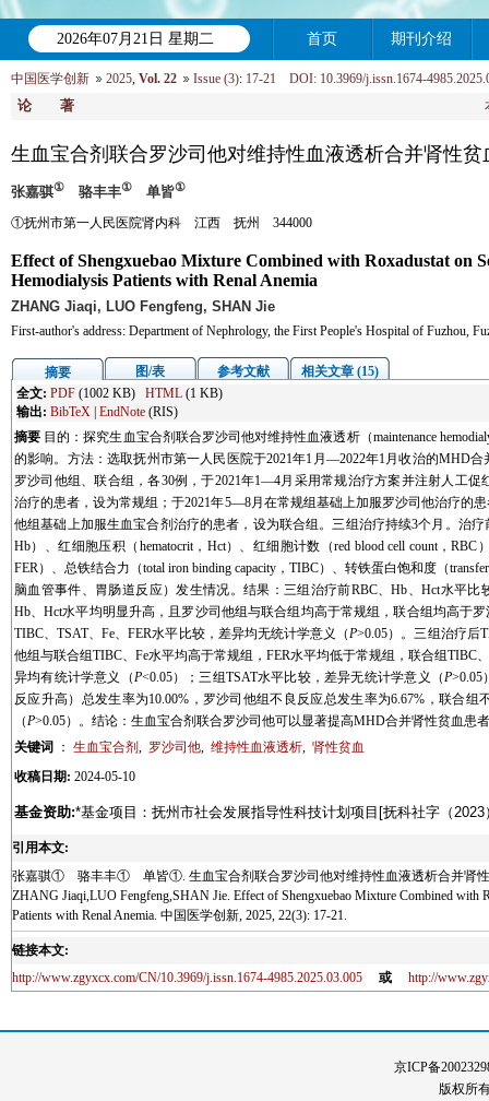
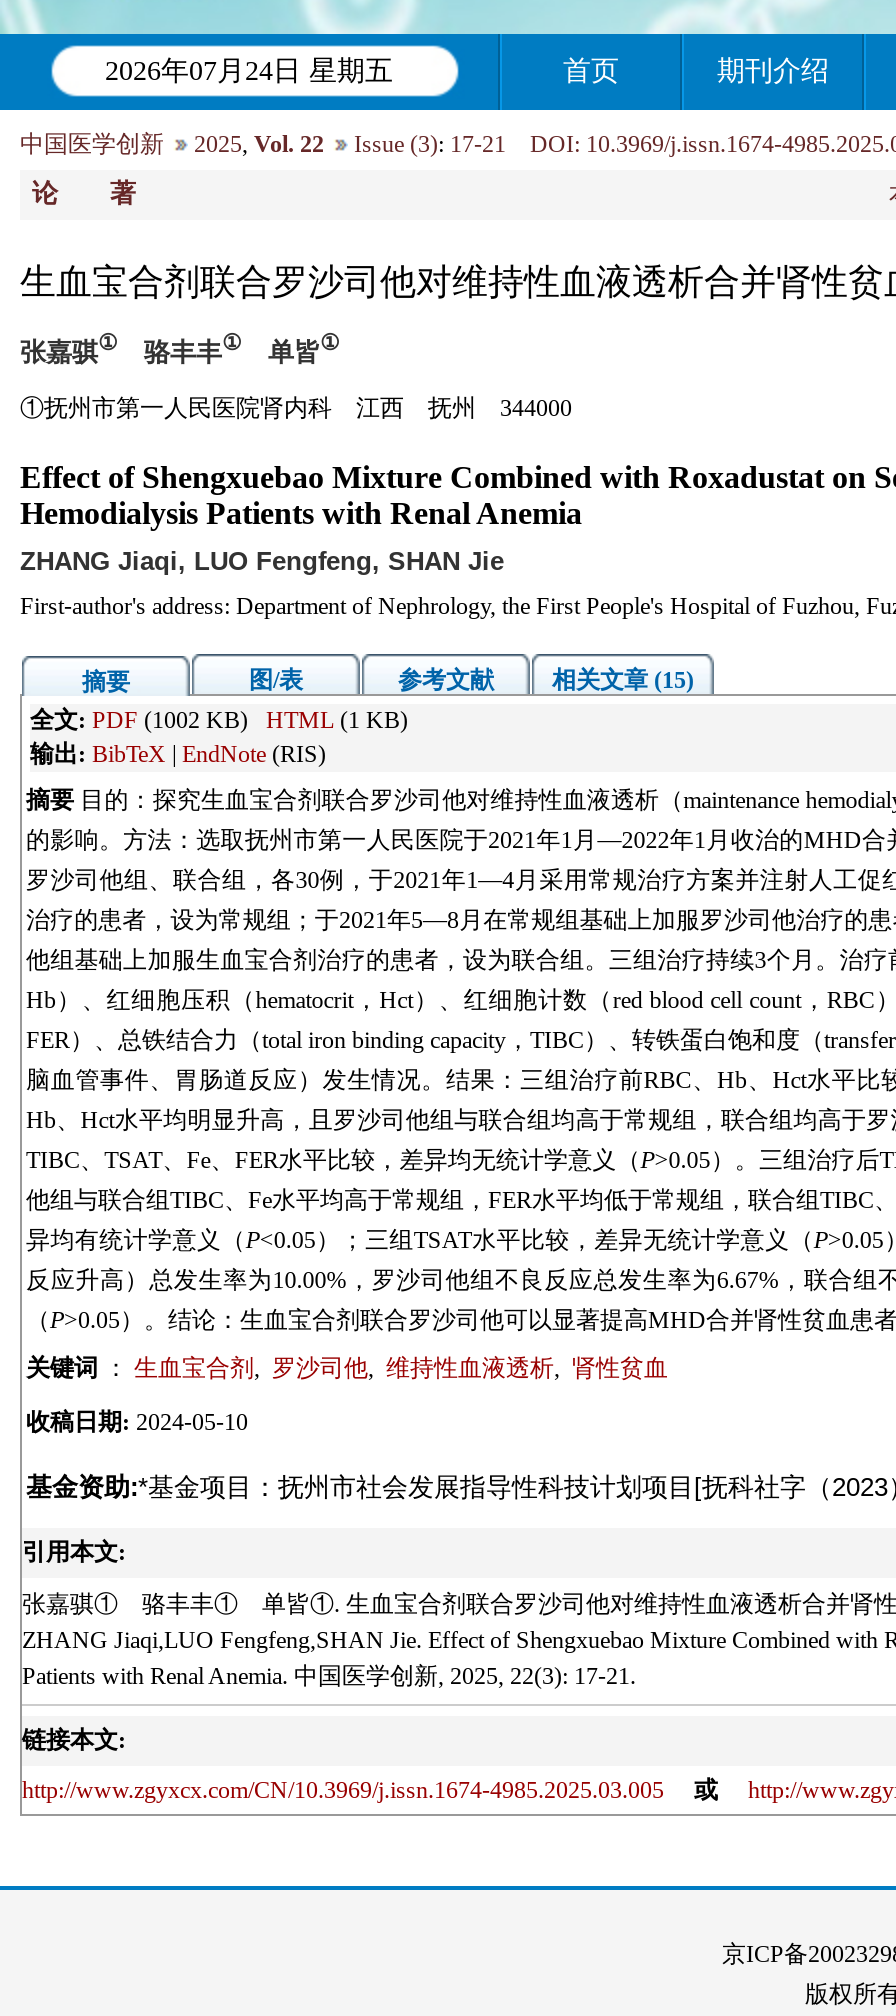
- 2026年07月21日 星期二
+ 2026年07月24日 星期五
